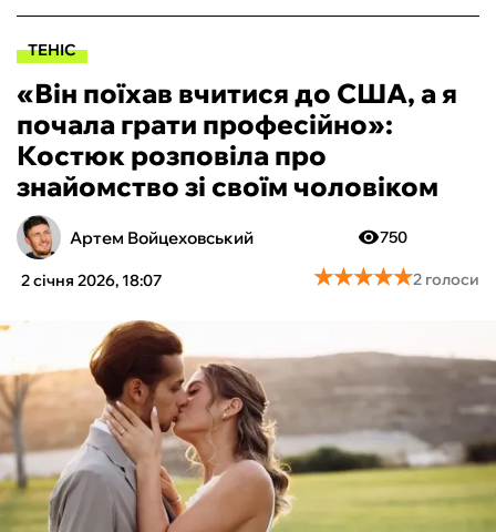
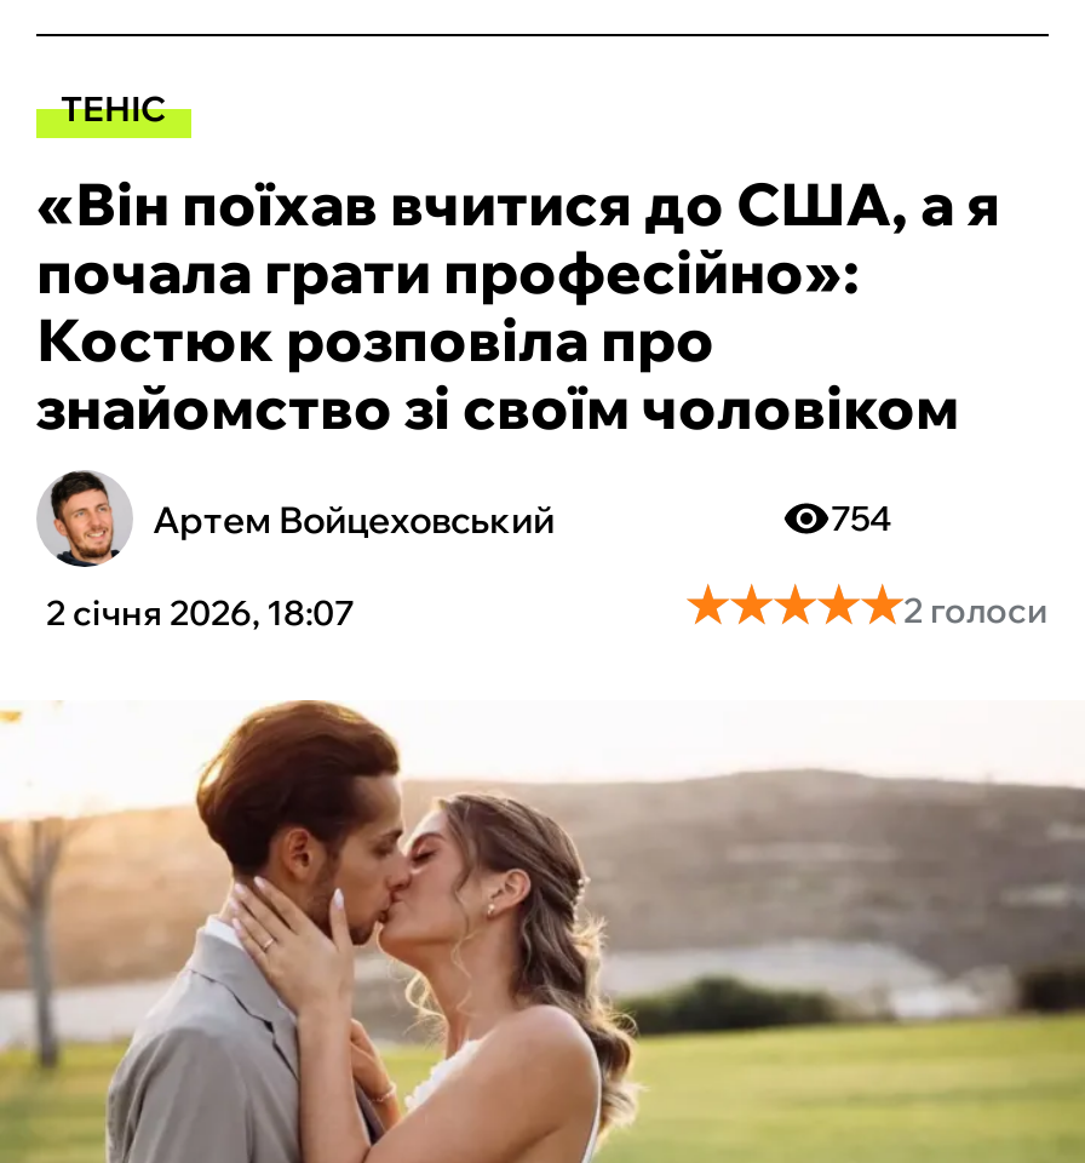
- 750
+ 754
